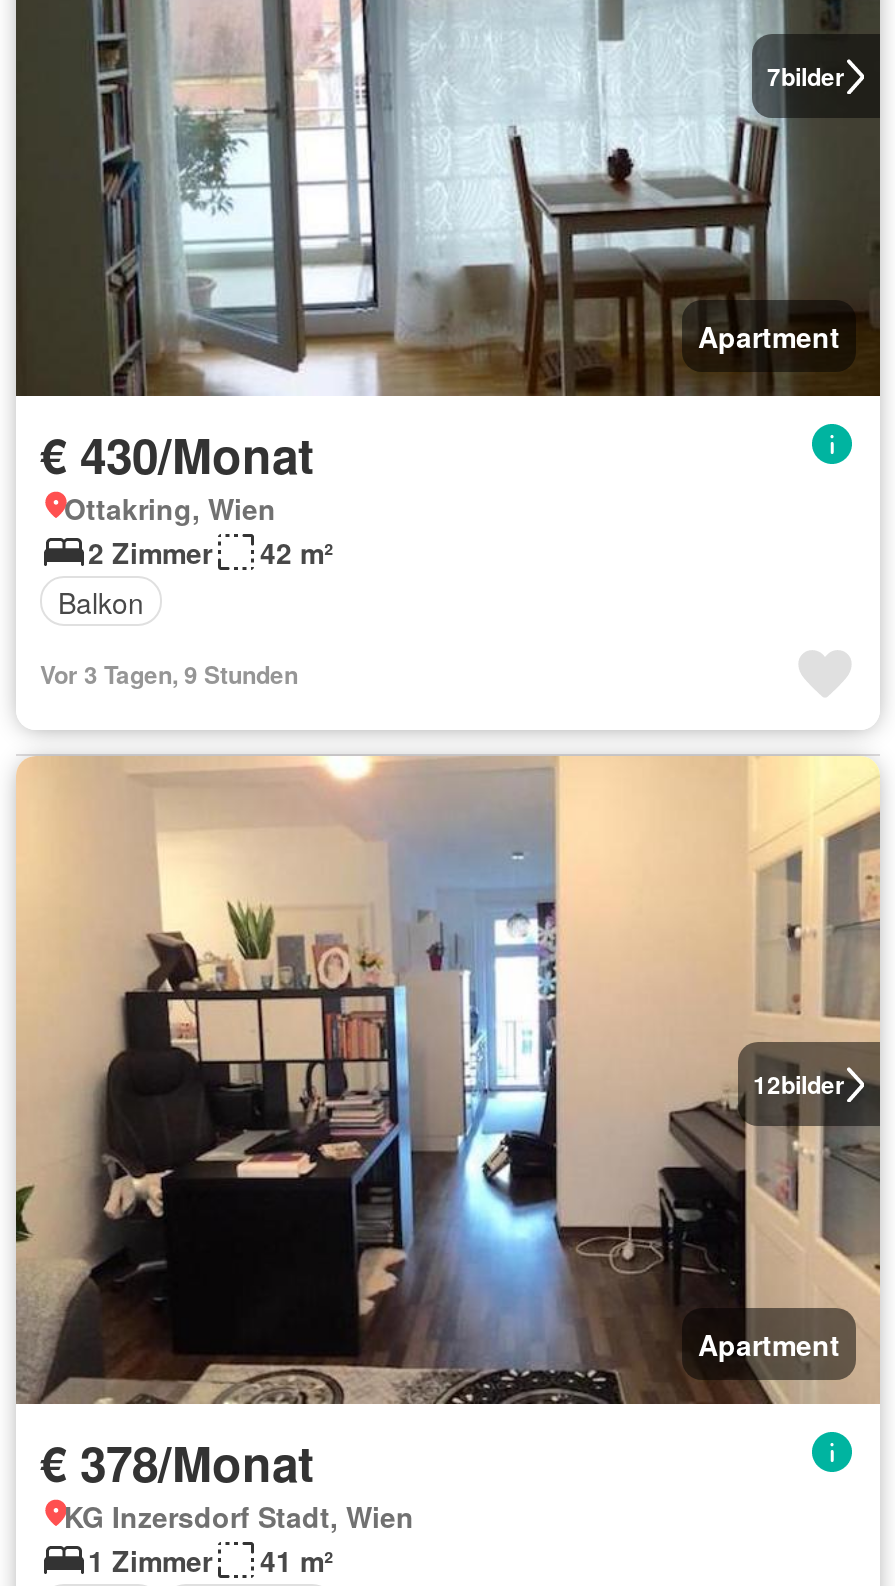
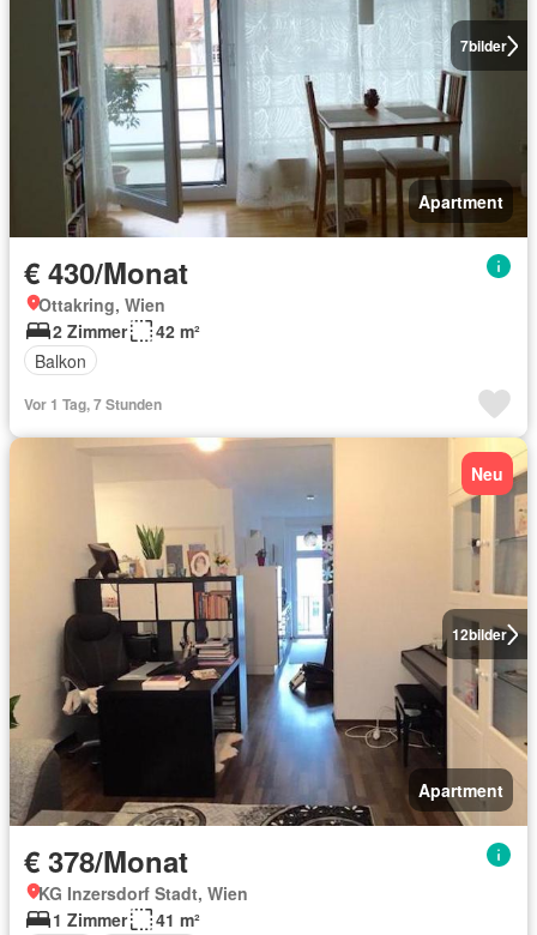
+ Neu

- Vor 3 Tagen, 9 Stunden
+ Vor 1 Tag, 7 Stunden
